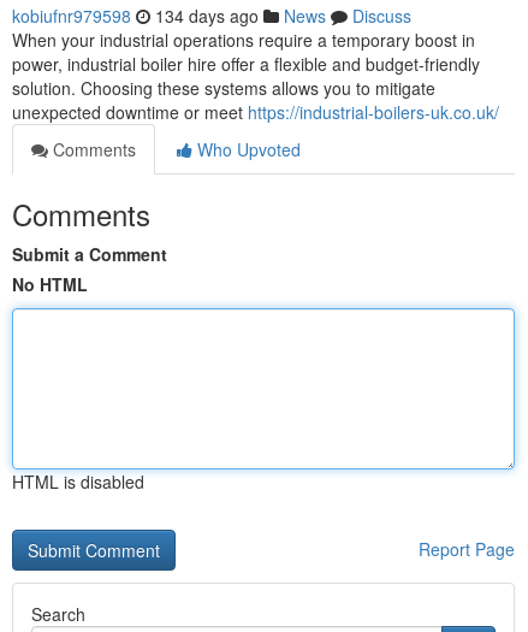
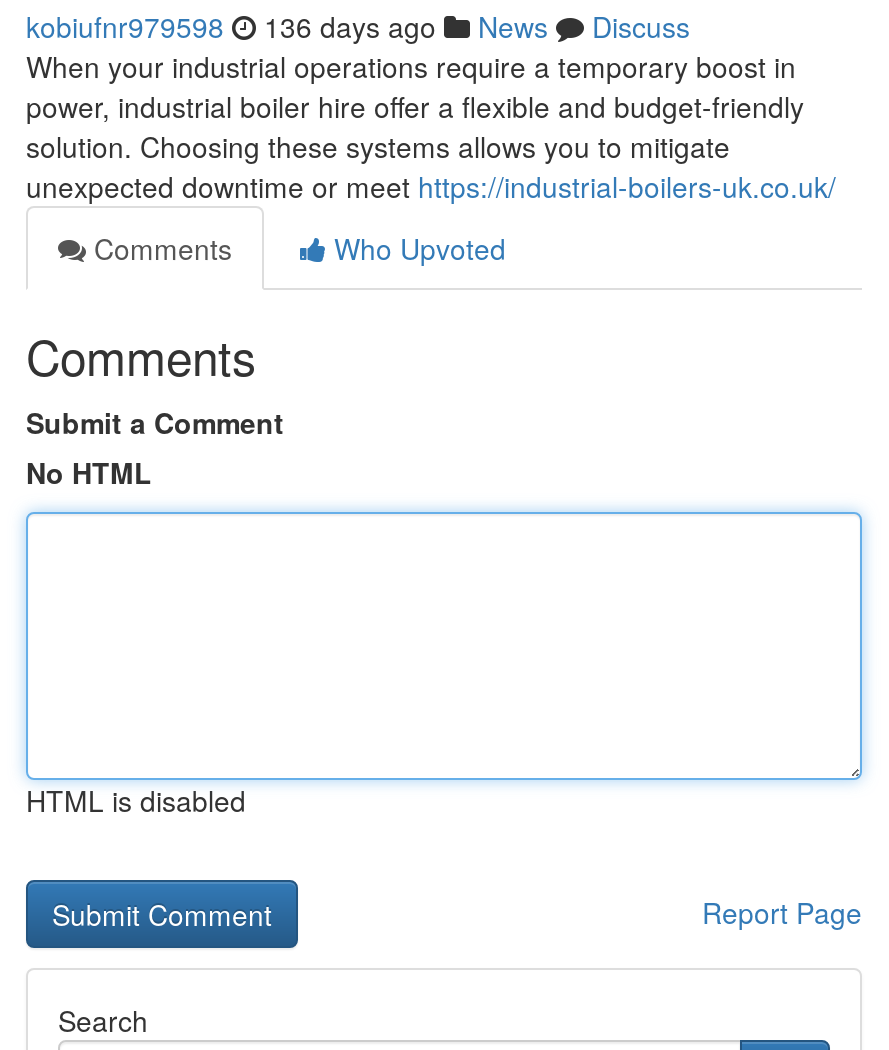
- kobiufnr979598 134 days ago News Discuss
+ kobiufnr979598 136 days ago News Discuss
